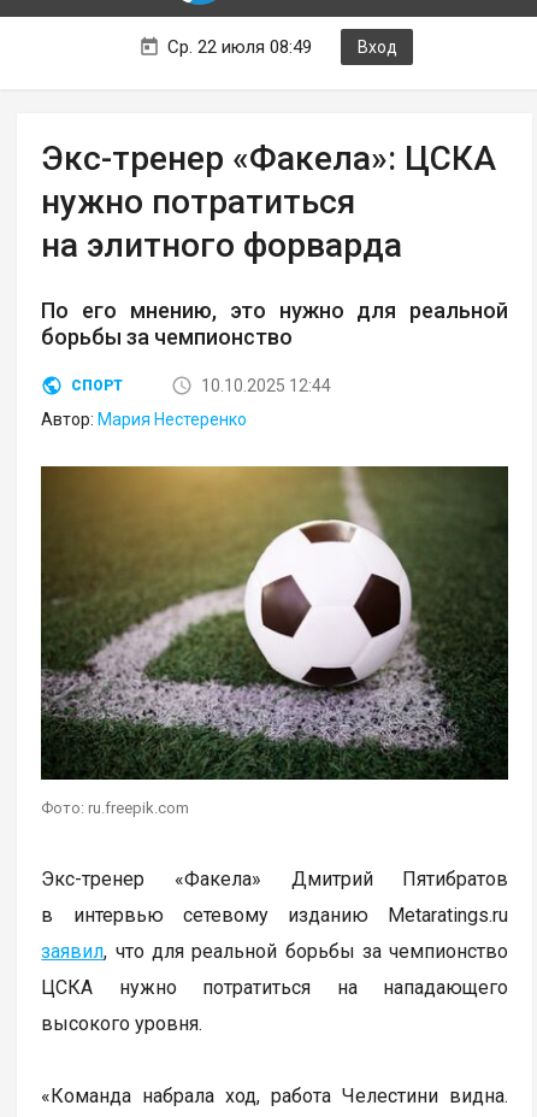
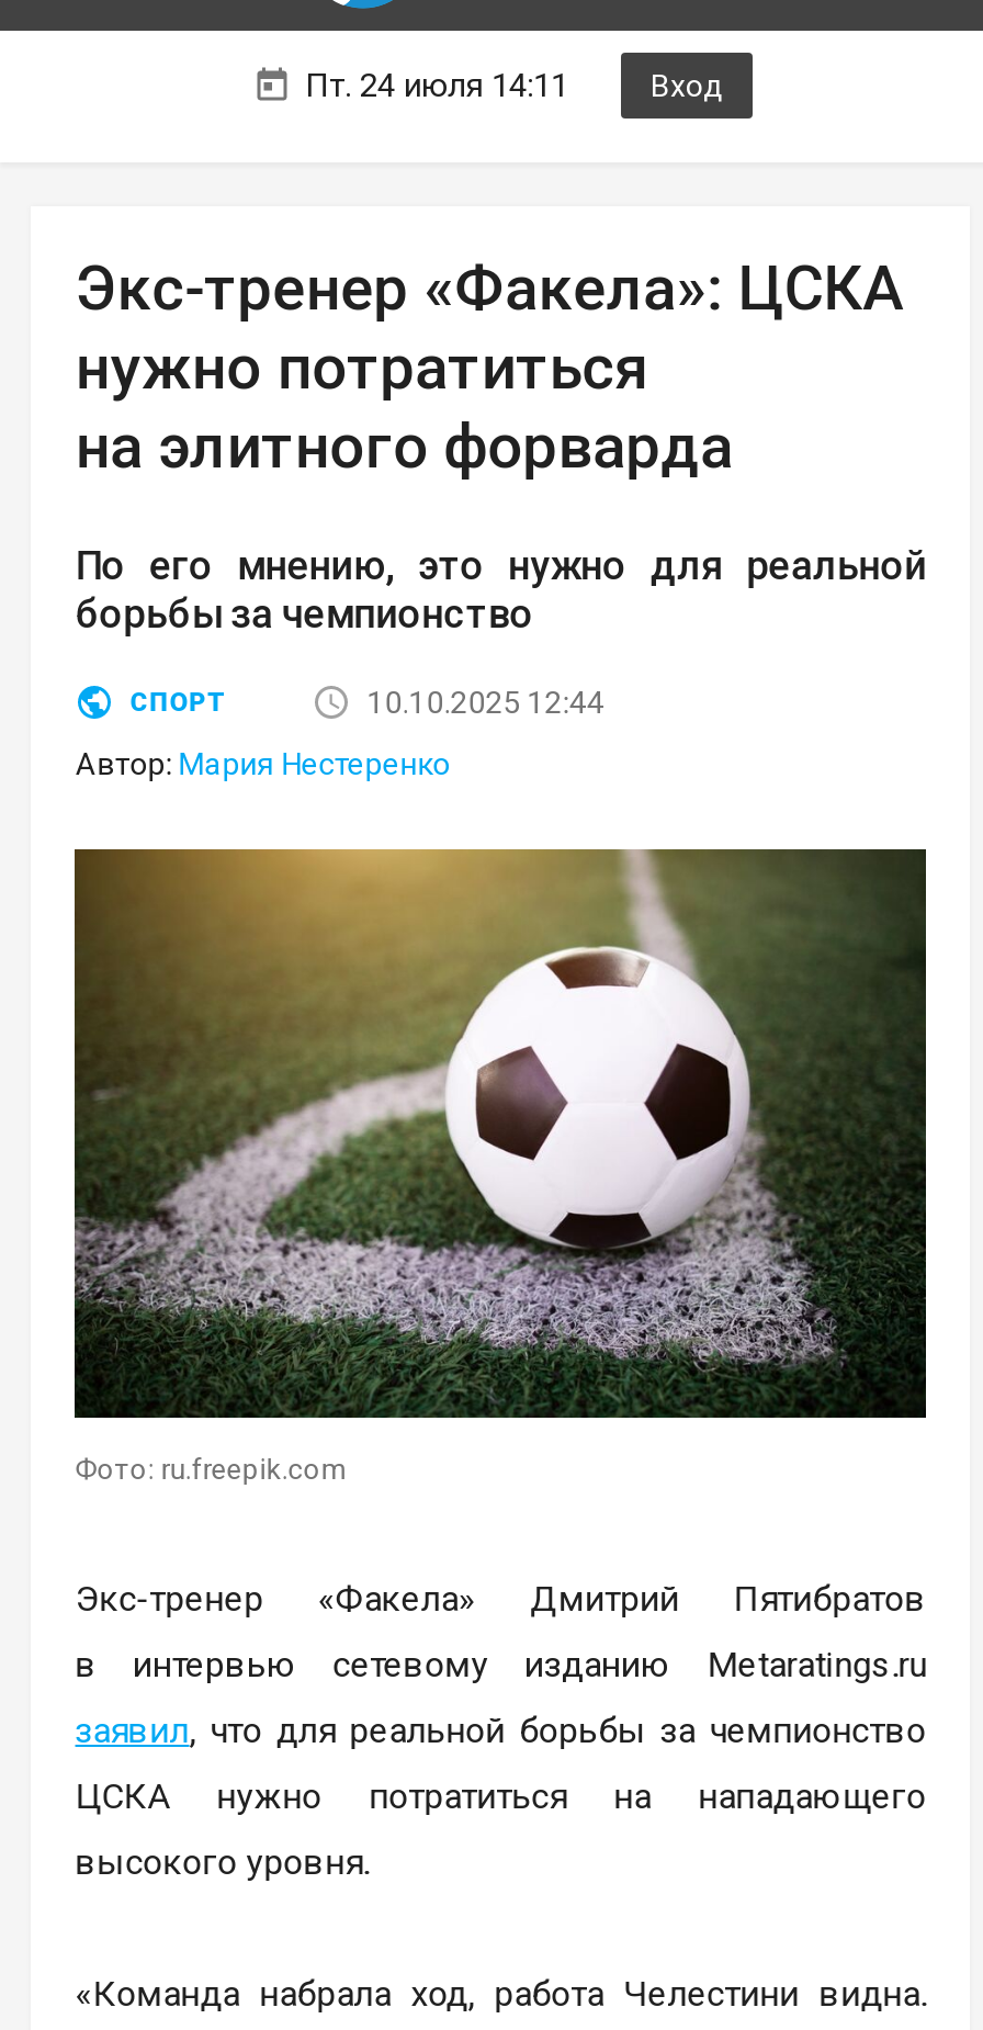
- Ср. 22 июля 08:49
+ Пт. 24 июля 14:11
